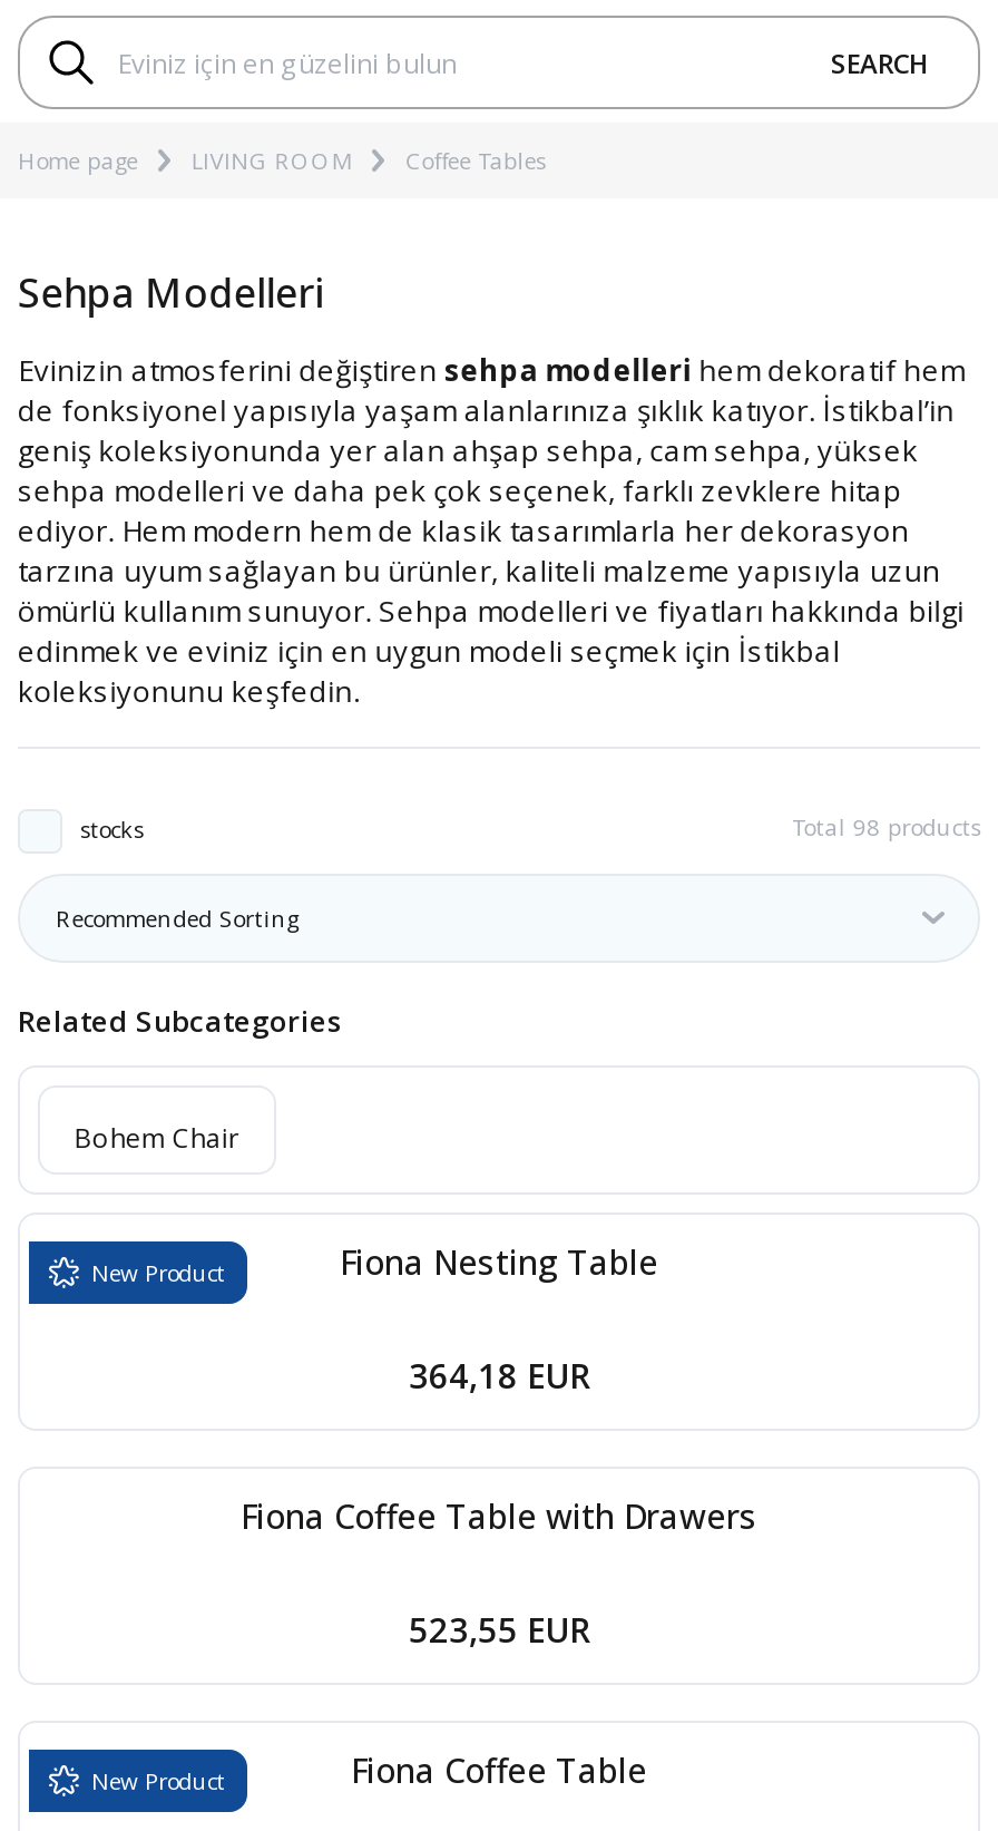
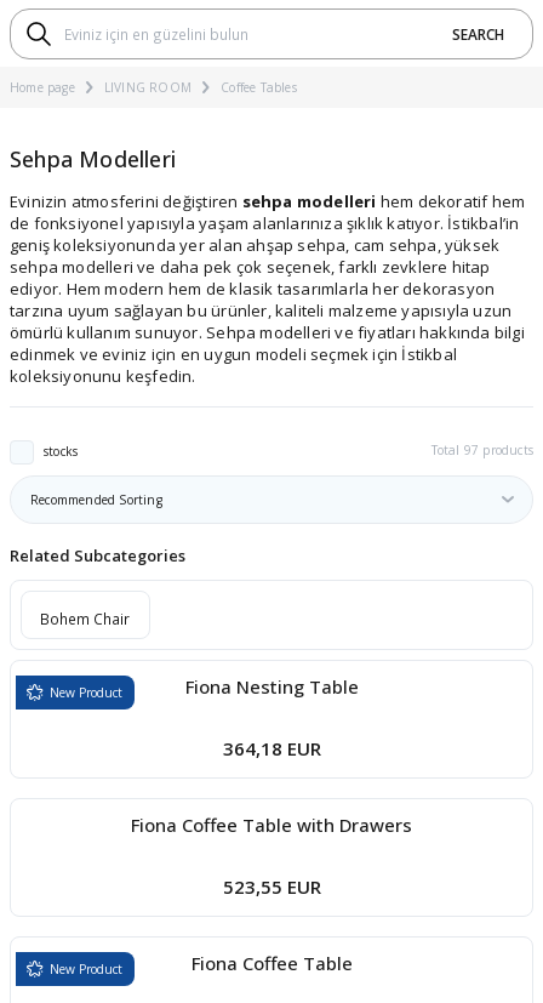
- Total 98 products
+ Total 97 products
